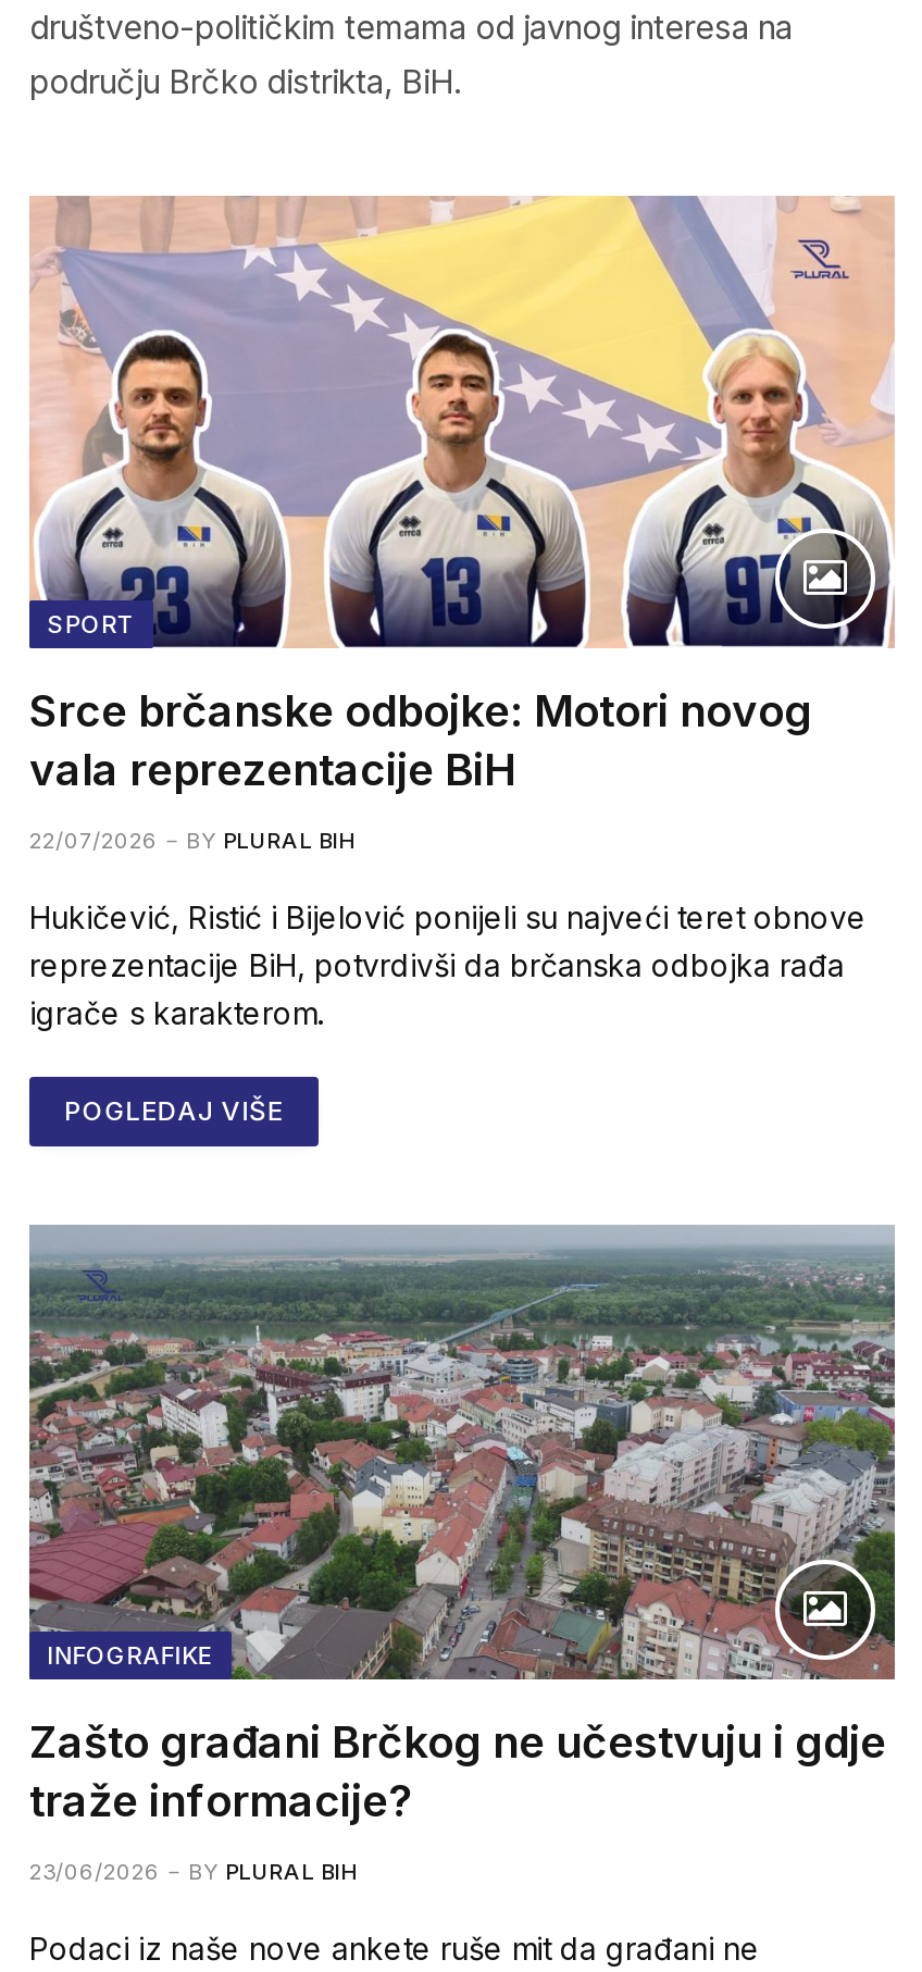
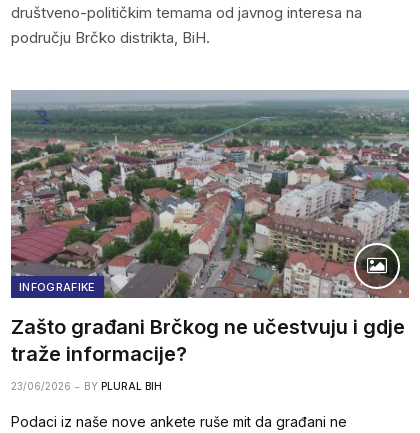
- [image]
- SPORT
- Srce brčanske odbojke: Motori novog
- vala reprezentacije BiH
- 22/07/2026
- BY PLURAL BIH
- Hukičević, Ristić i Bijelović ponijeli su najveći teret obnove
- reprezentacije BiH, potvrdivši da brčanska odbojka rađa
- igrače s karakterom.
- POGLEDAJ VIŠE
